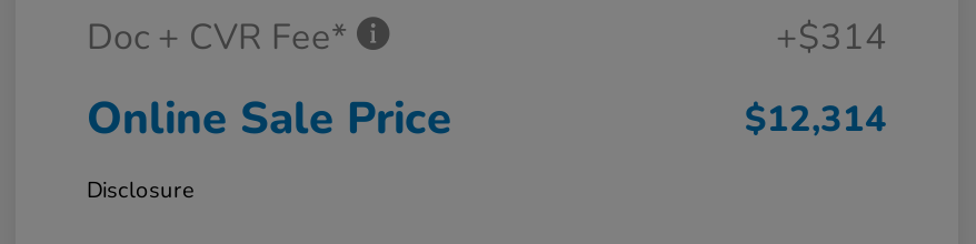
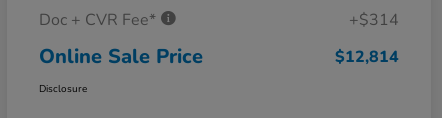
- $12,314
+ $12,814
